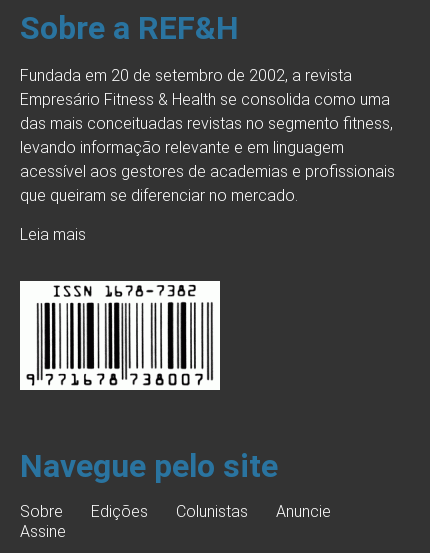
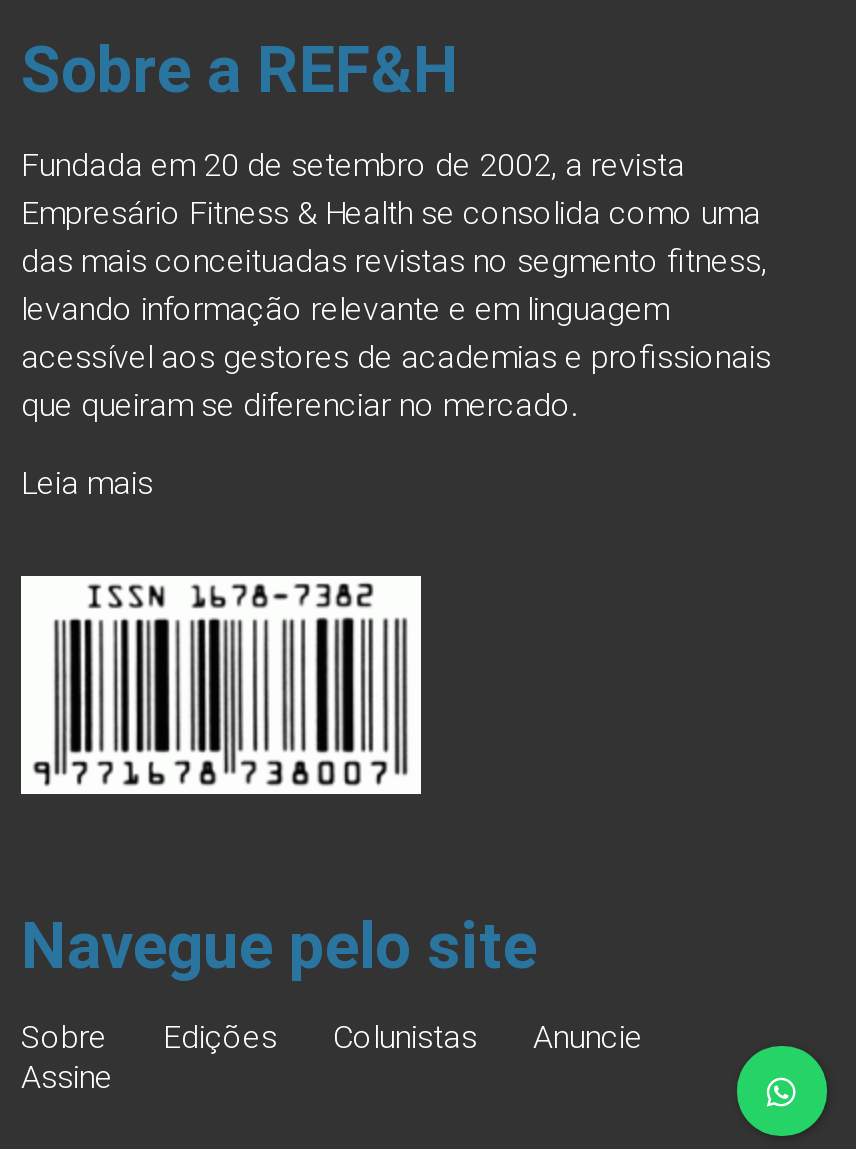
+ [image]
